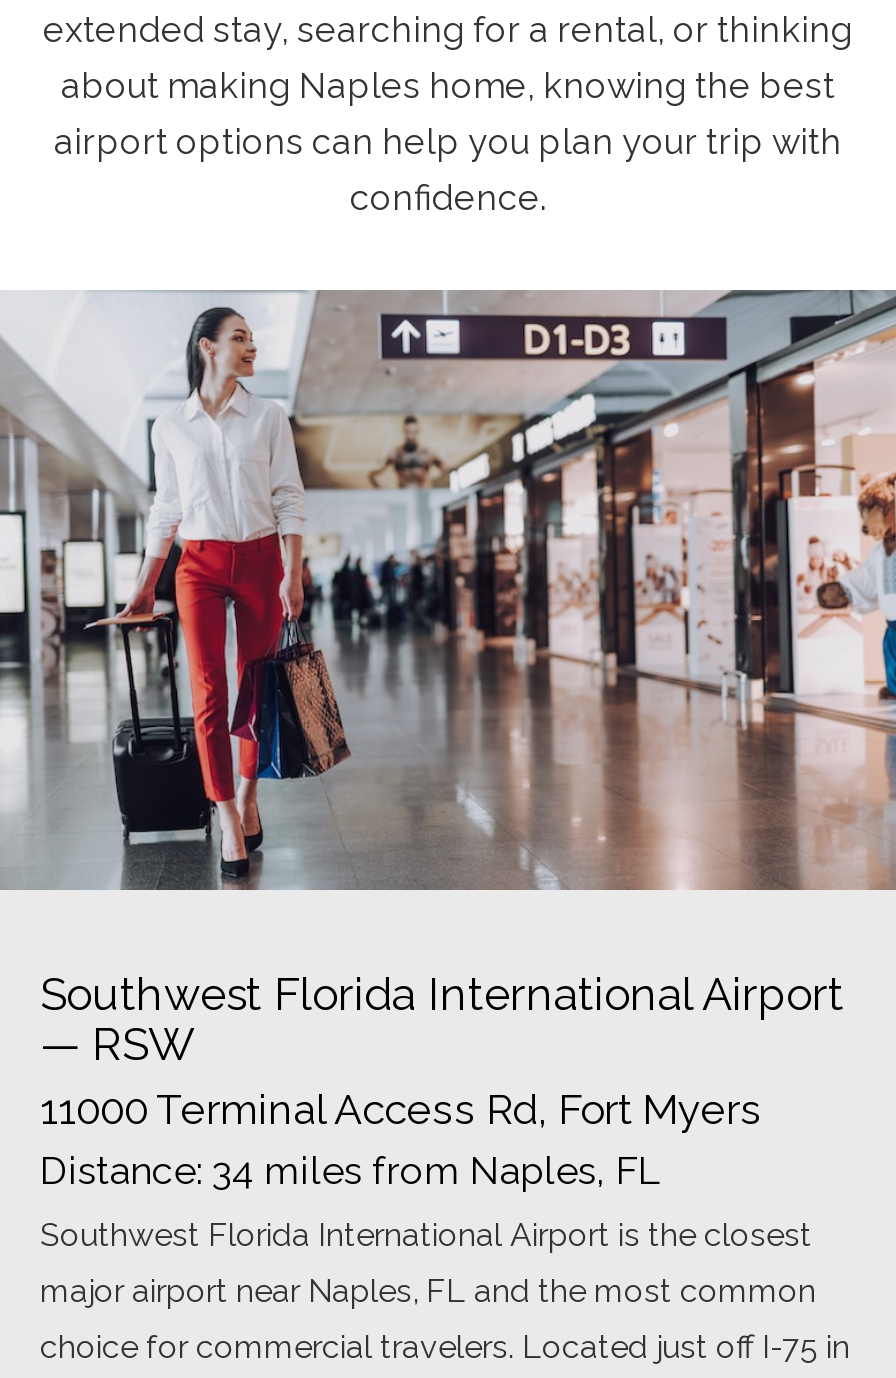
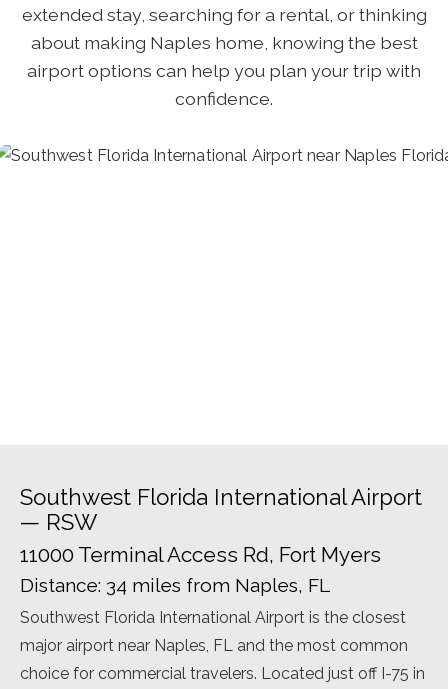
- [image]
